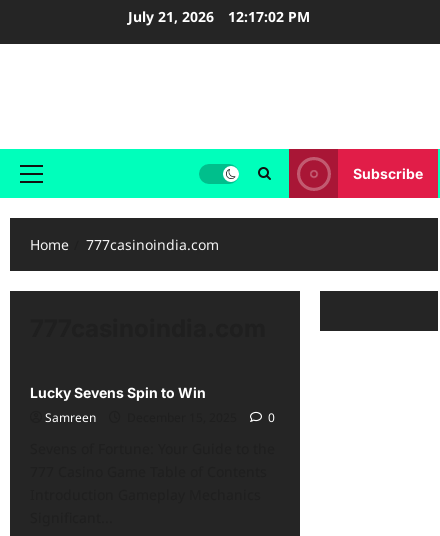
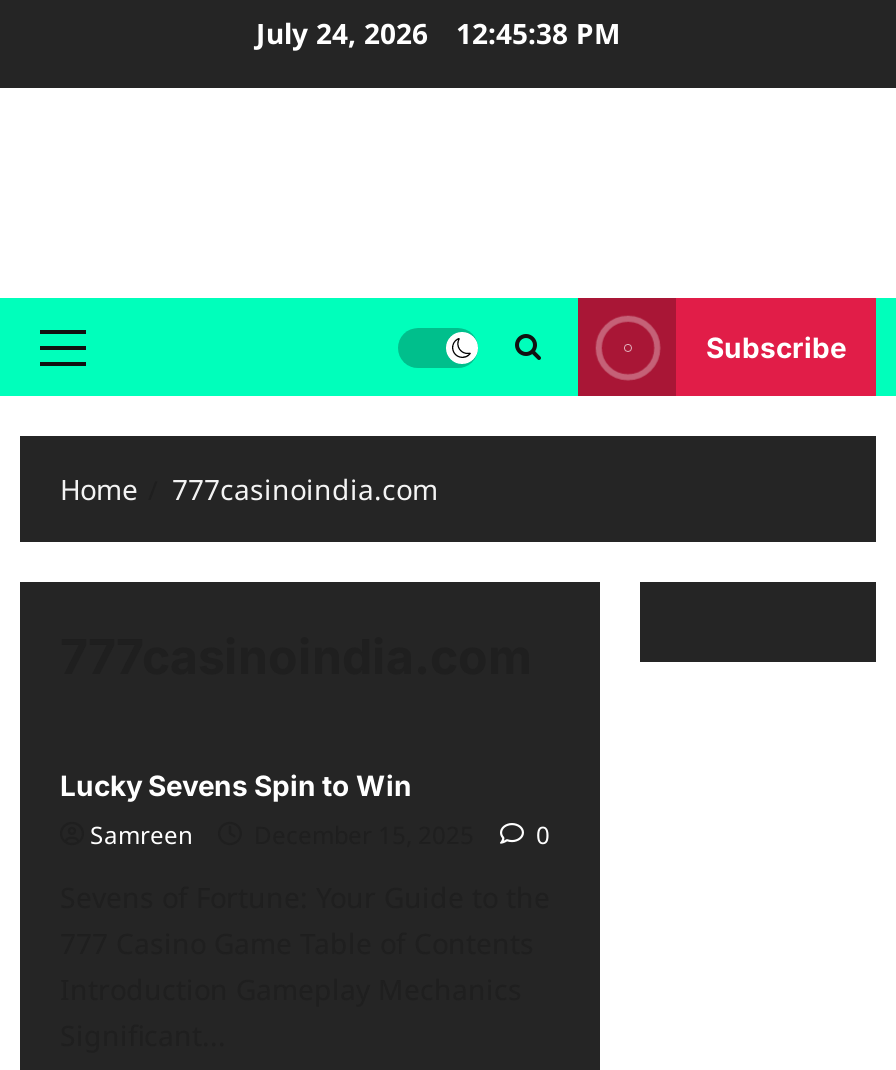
- July 21, 2026 12:17:02 PM
+ July 24, 2026 12:45:38 PM
